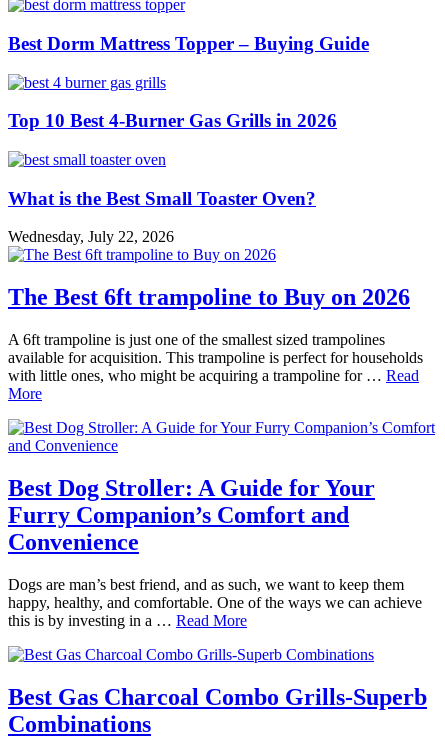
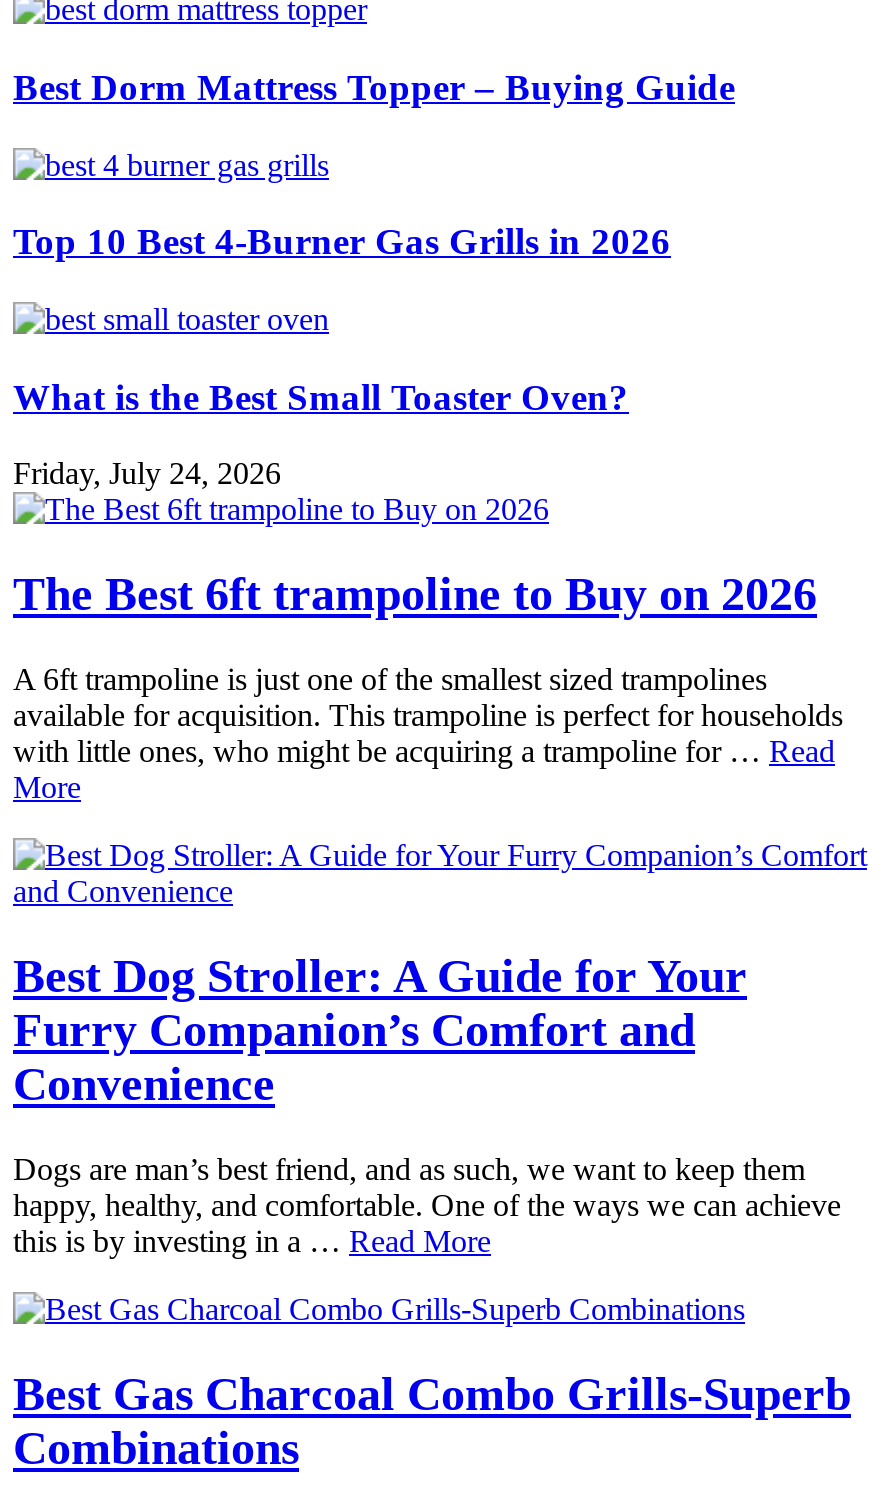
- Wednesday, July 22, 2026
+ Friday, July 24, 2026
